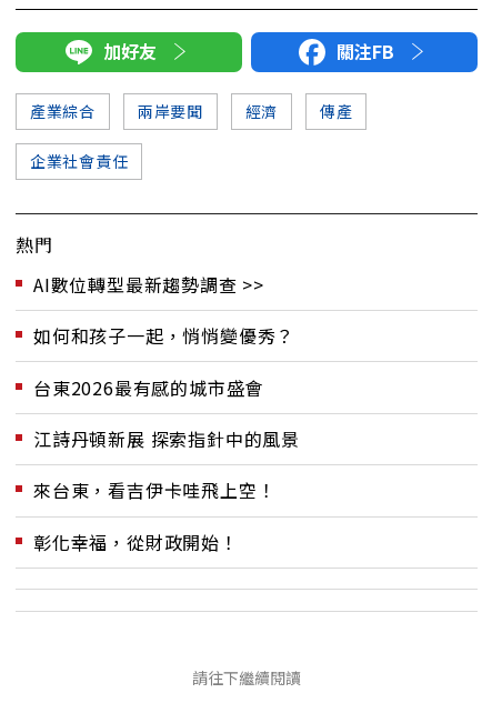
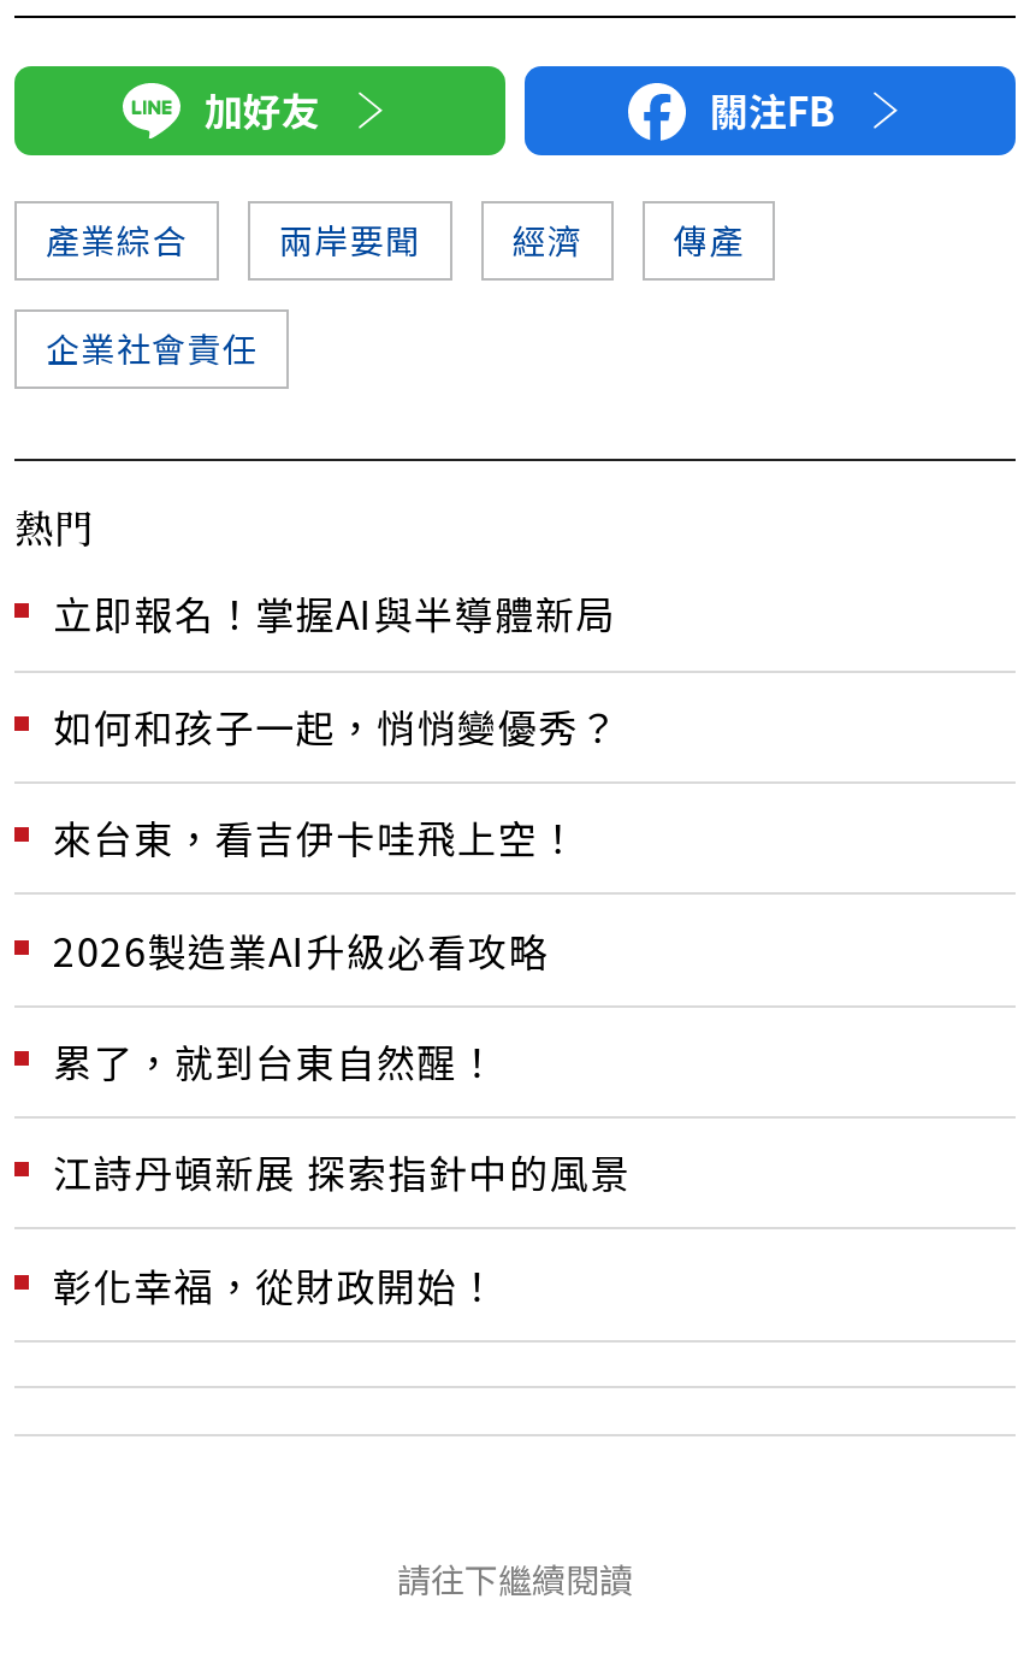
- AI數位轉型最新趨勢調查 >>
+ 立即報名！掌握AI與半導體新局

- 台東2026最有感的城市盛會
+ 2026製造業AI升級必看攻略
+ 累了，就到台東自然醒！

moved down: 江詩丹頓新展 探索指針中的風景

moved up: 來台東，看吉伊卡哇飛上空！
